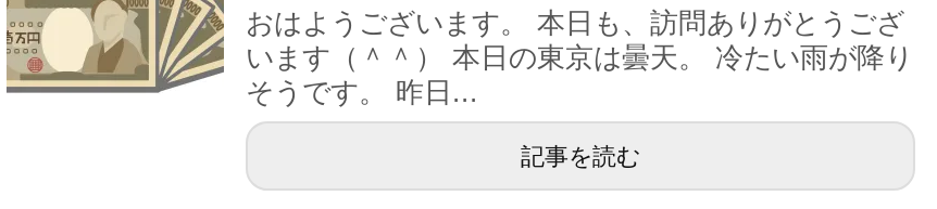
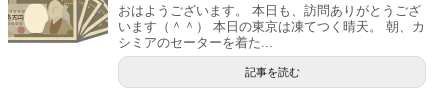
- います（＾＾） 本日の東京は曇天。 冷たい雨が降り
- そうです。 昨日...
+ います（＾＾） 本日の東京は凍てつく晴天。 朝、カ
+ シミアのセーターを着た...
